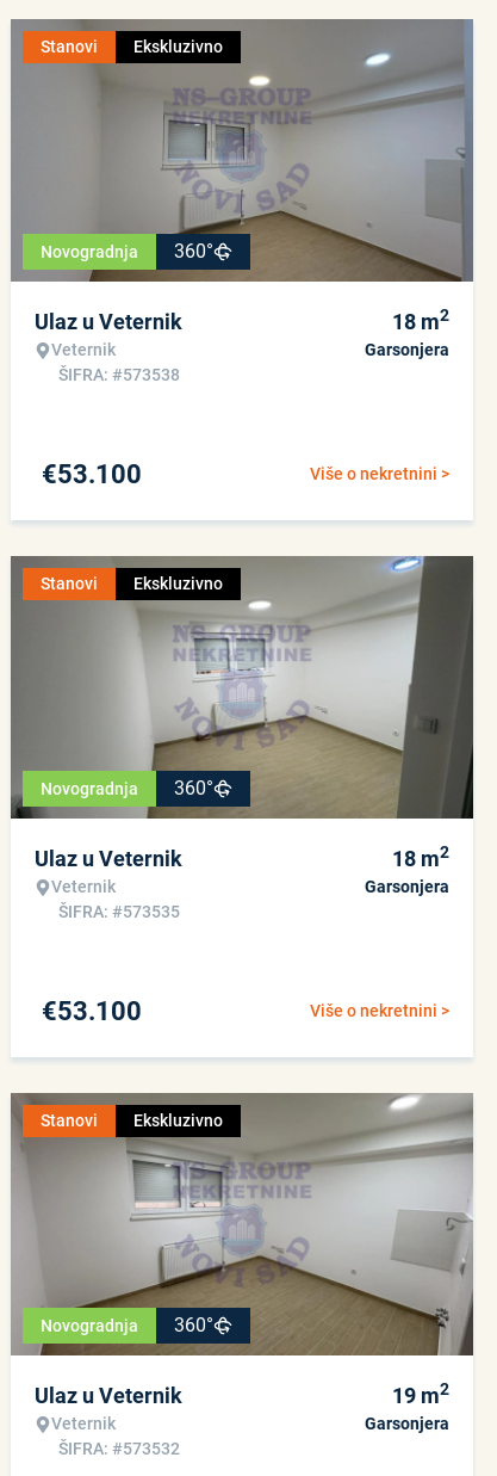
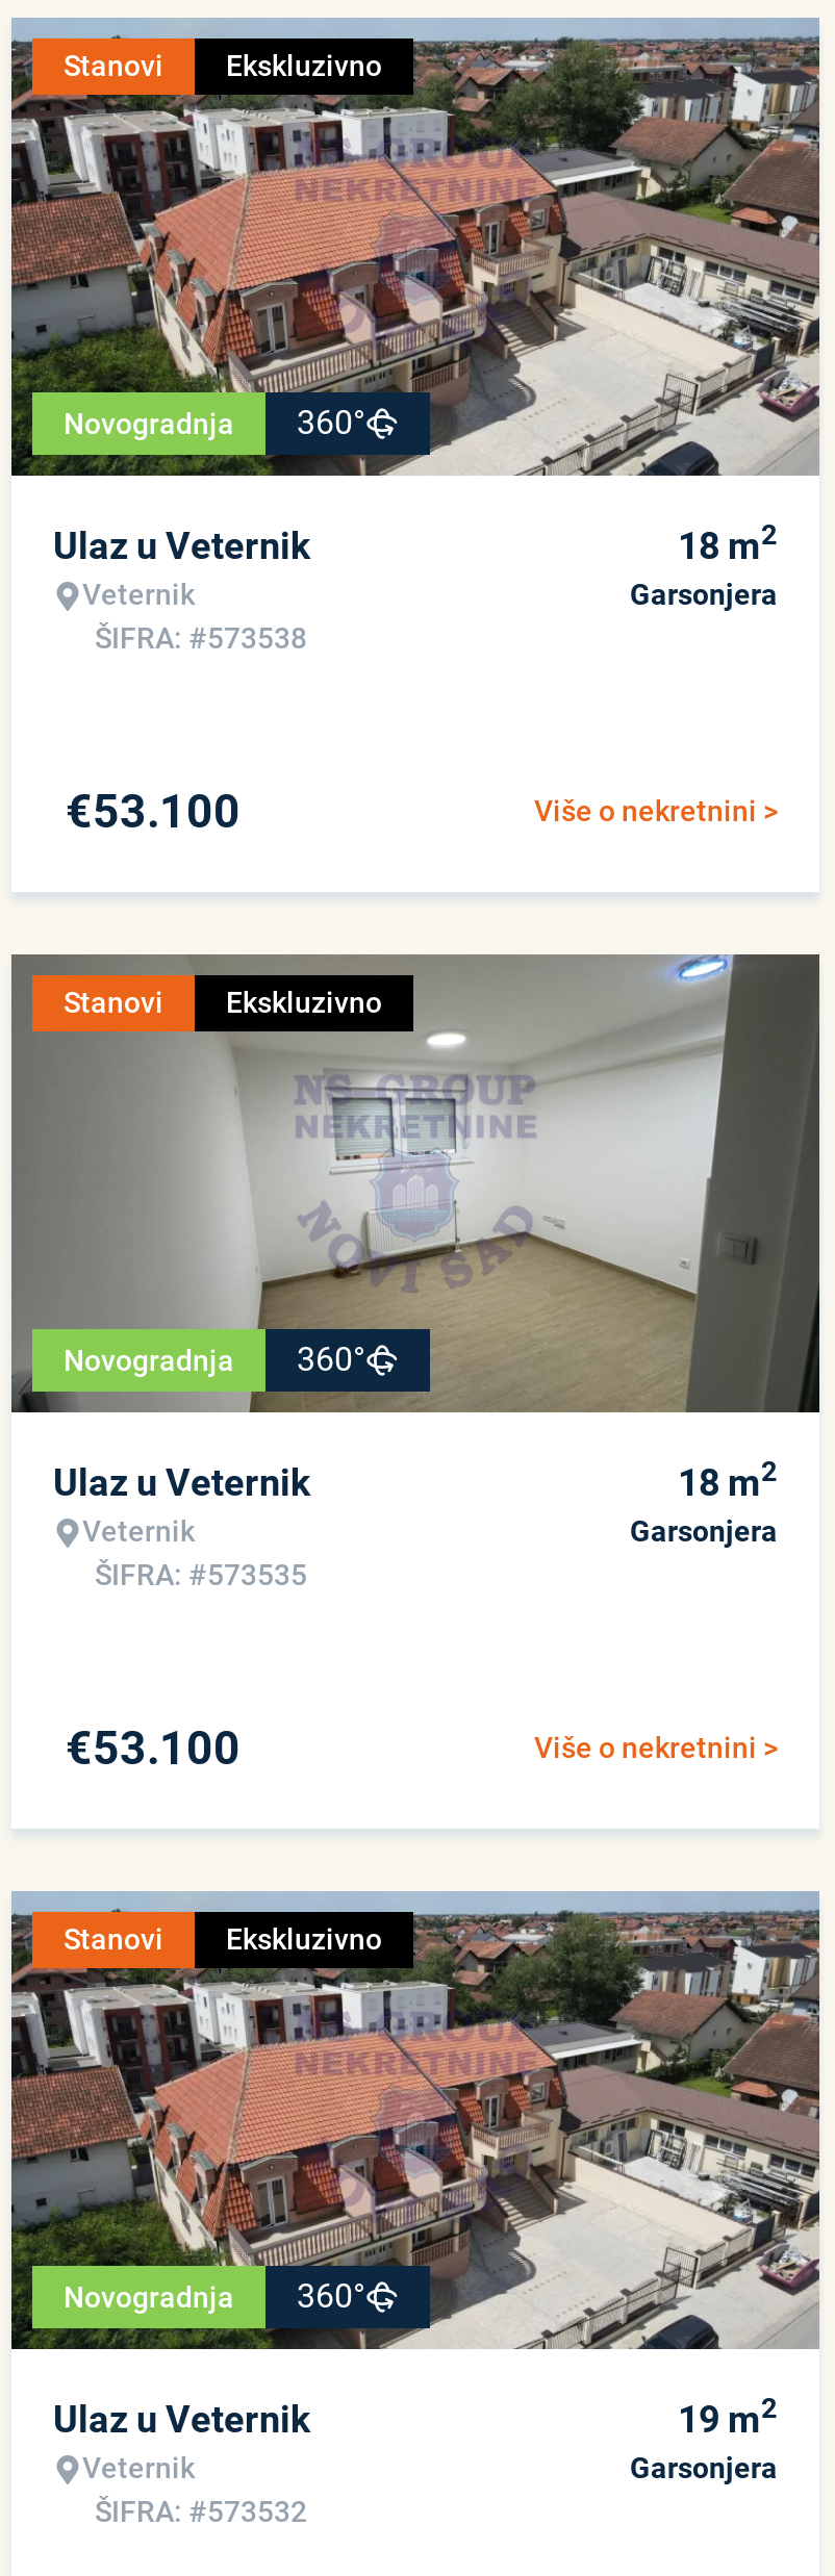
- [image]
+ [image]

- [image]
+ [image]
